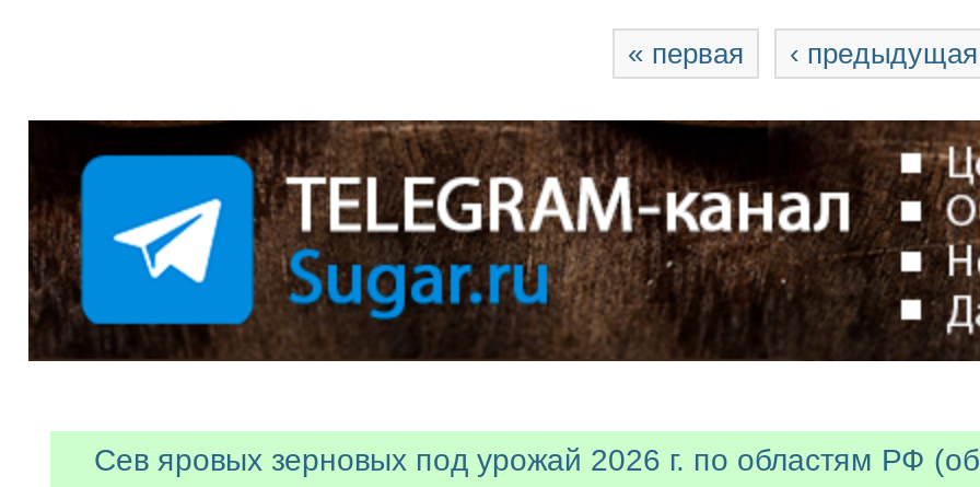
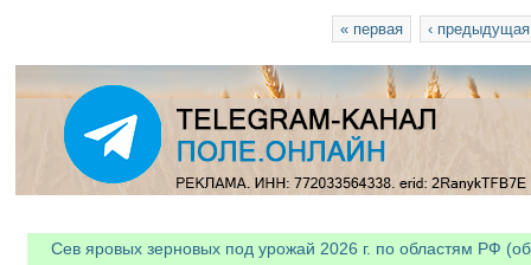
- [image]
+ [image]
